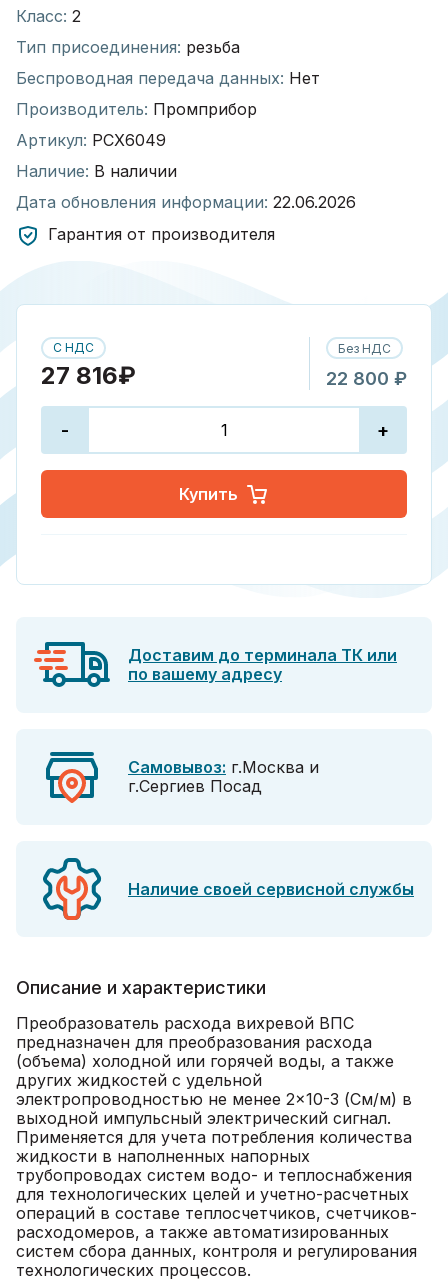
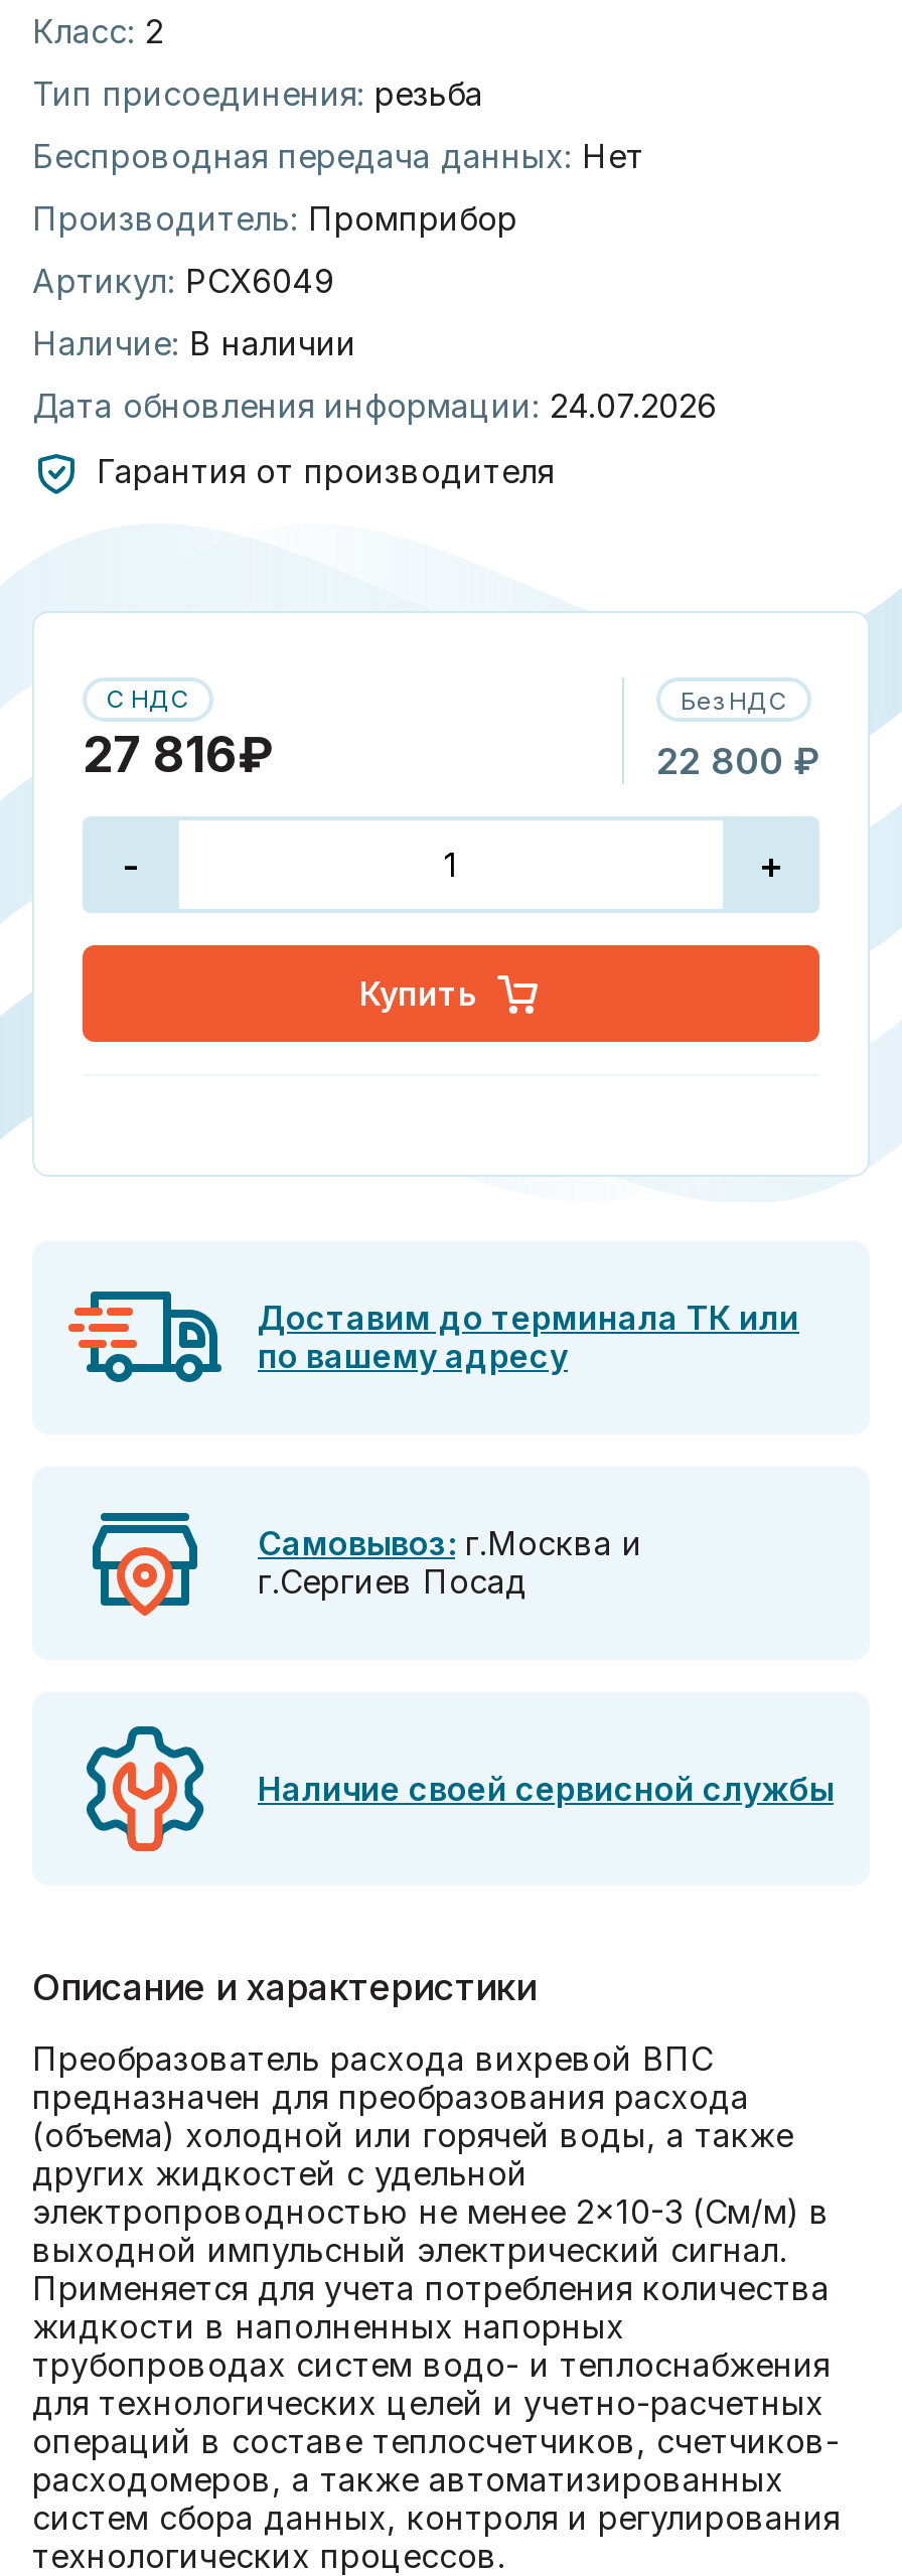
- Дата обновления информации: 22.06.2026
+ Дата обновления информации: 24.07.2026
